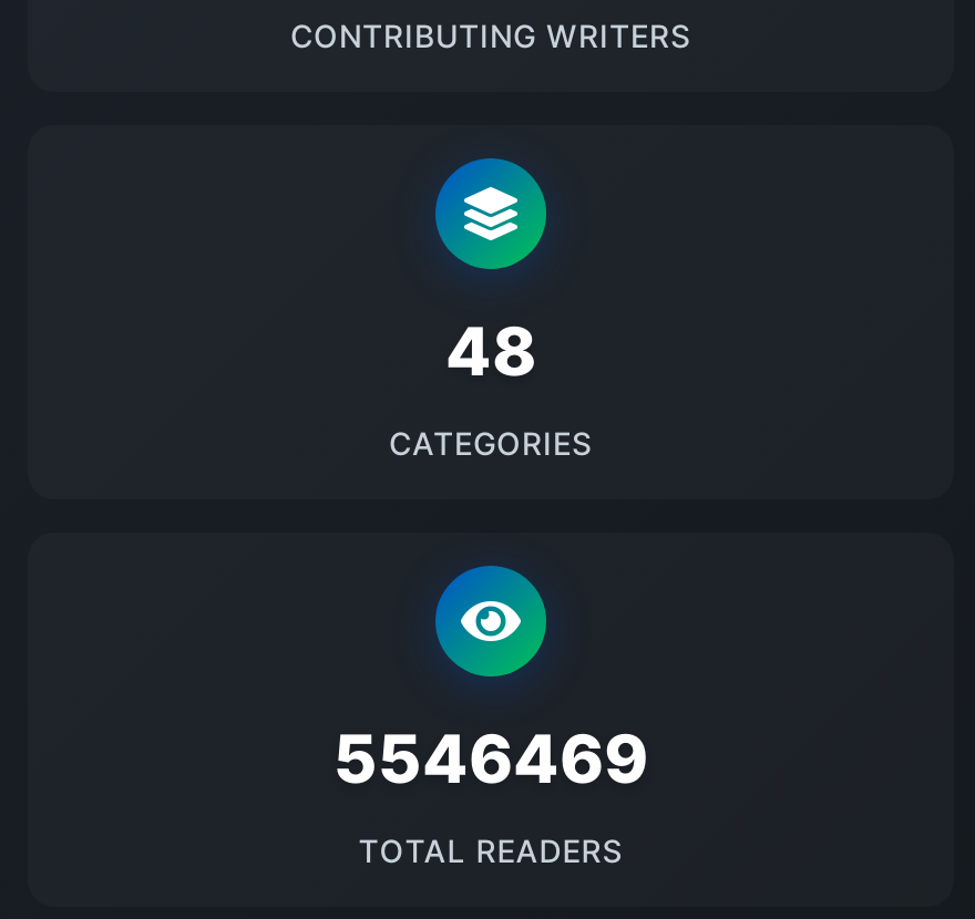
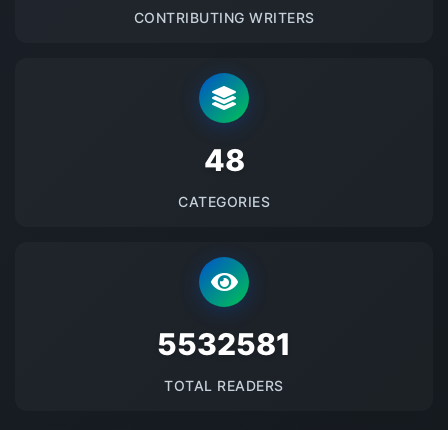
- 5546469
+ 5532581
